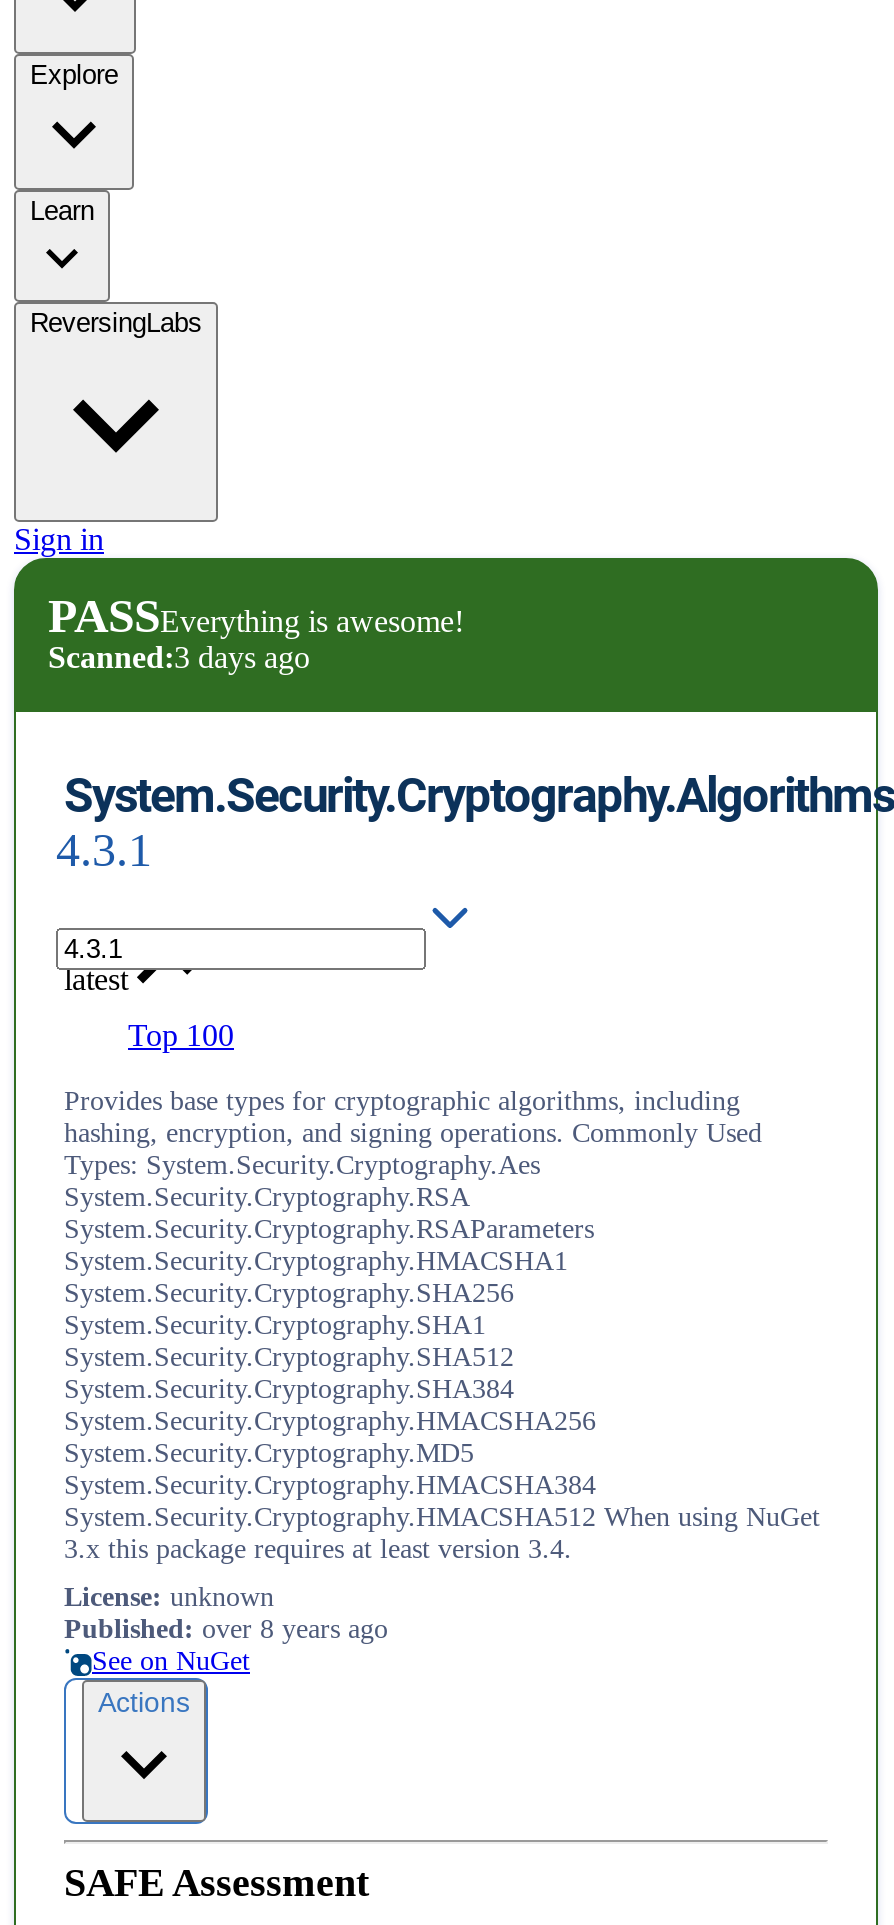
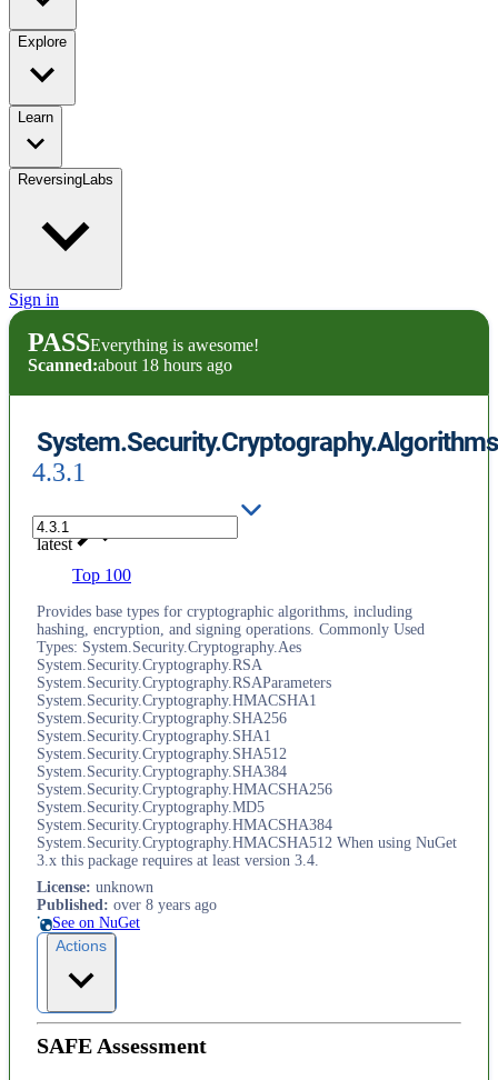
- Scanned:3 days ago
+ Scanned:about 18 hours ago
